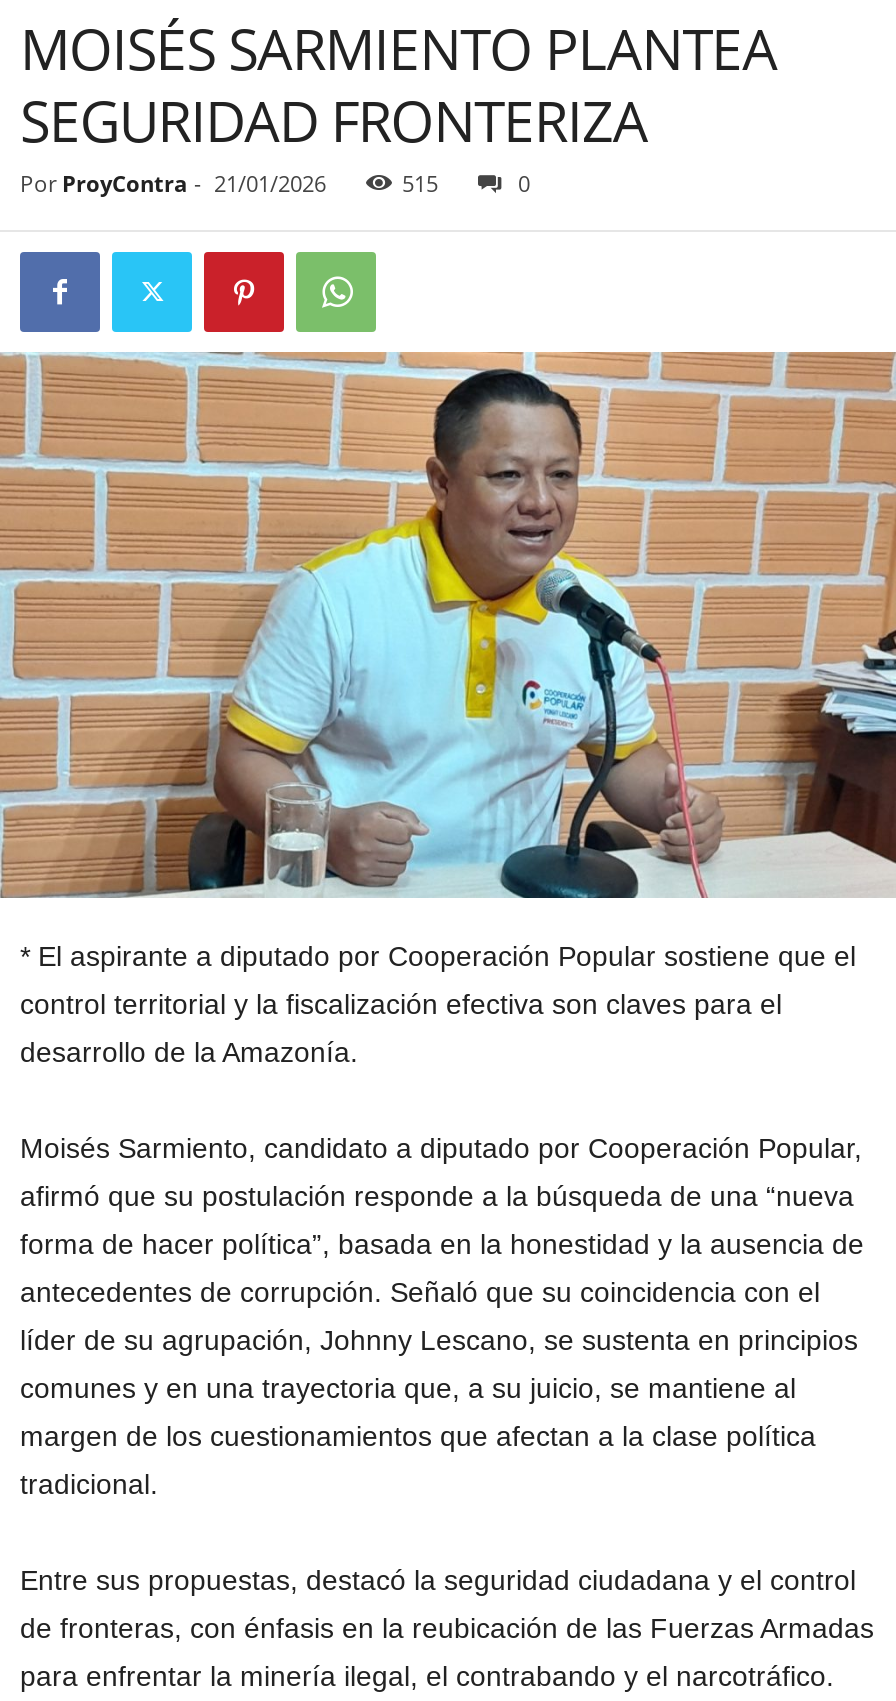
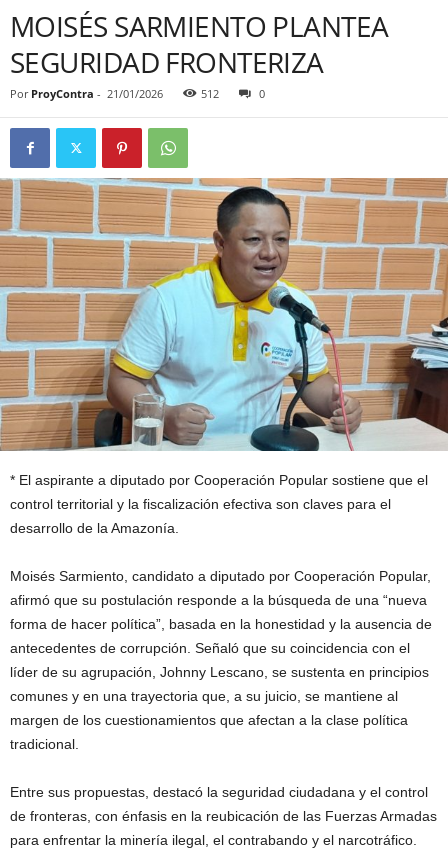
- 515
+ 512
